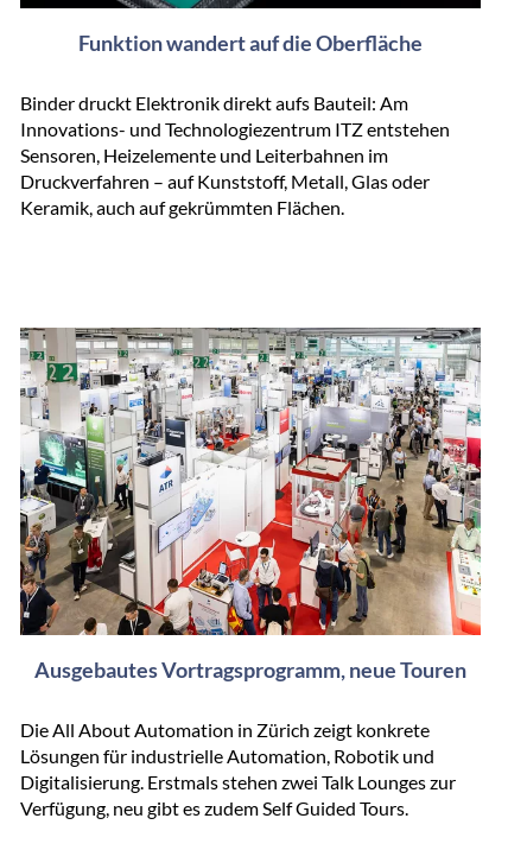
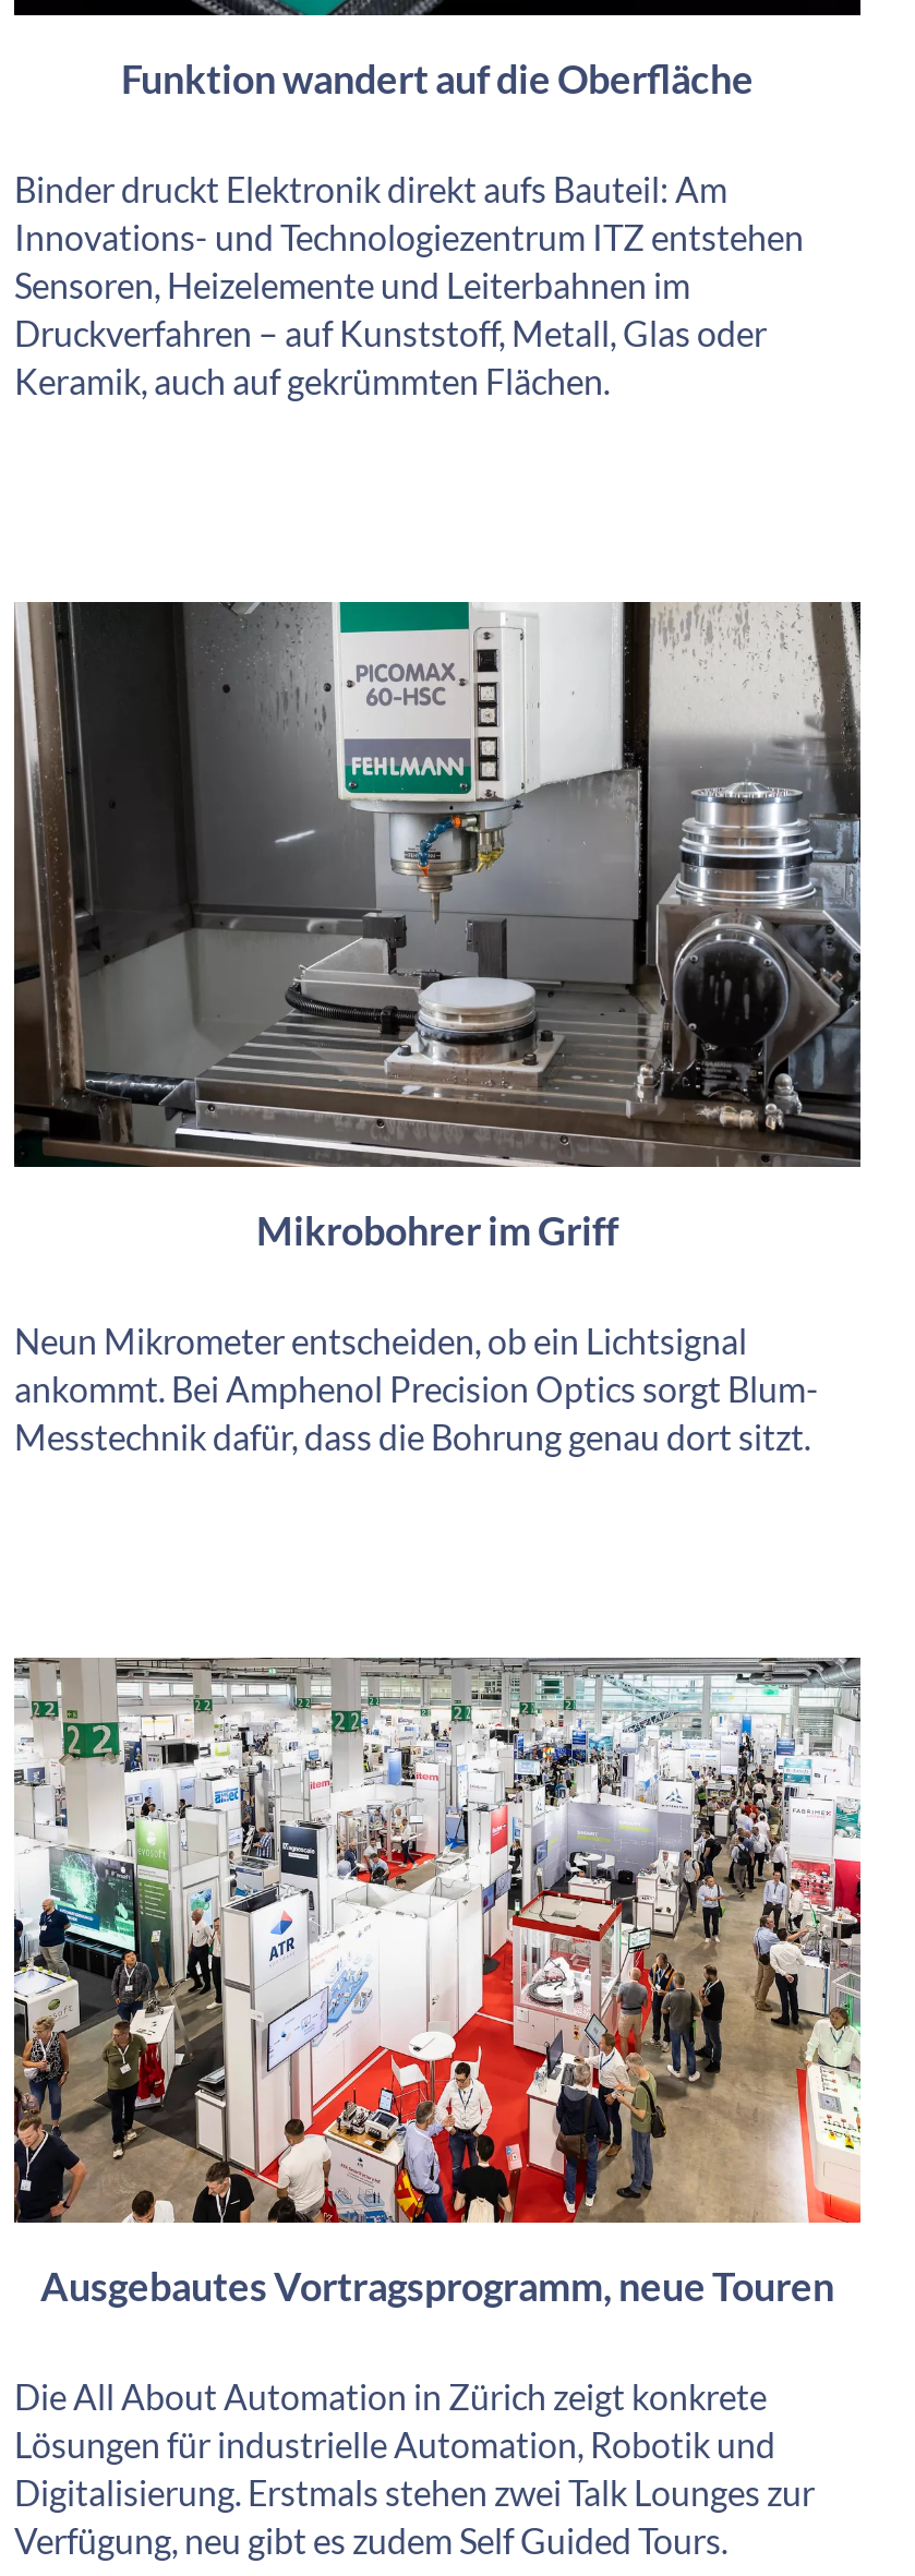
+ [image]
+ Mikrobohrer im Griff
+ Neun Mikrometer entscheiden, ob ein Lichtsignal
+ ankommt. Bei Amphenol Precision Optics sorgt Blum-
+ Messtechnik dafür, dass die Bohrung genau dort sitzt.
